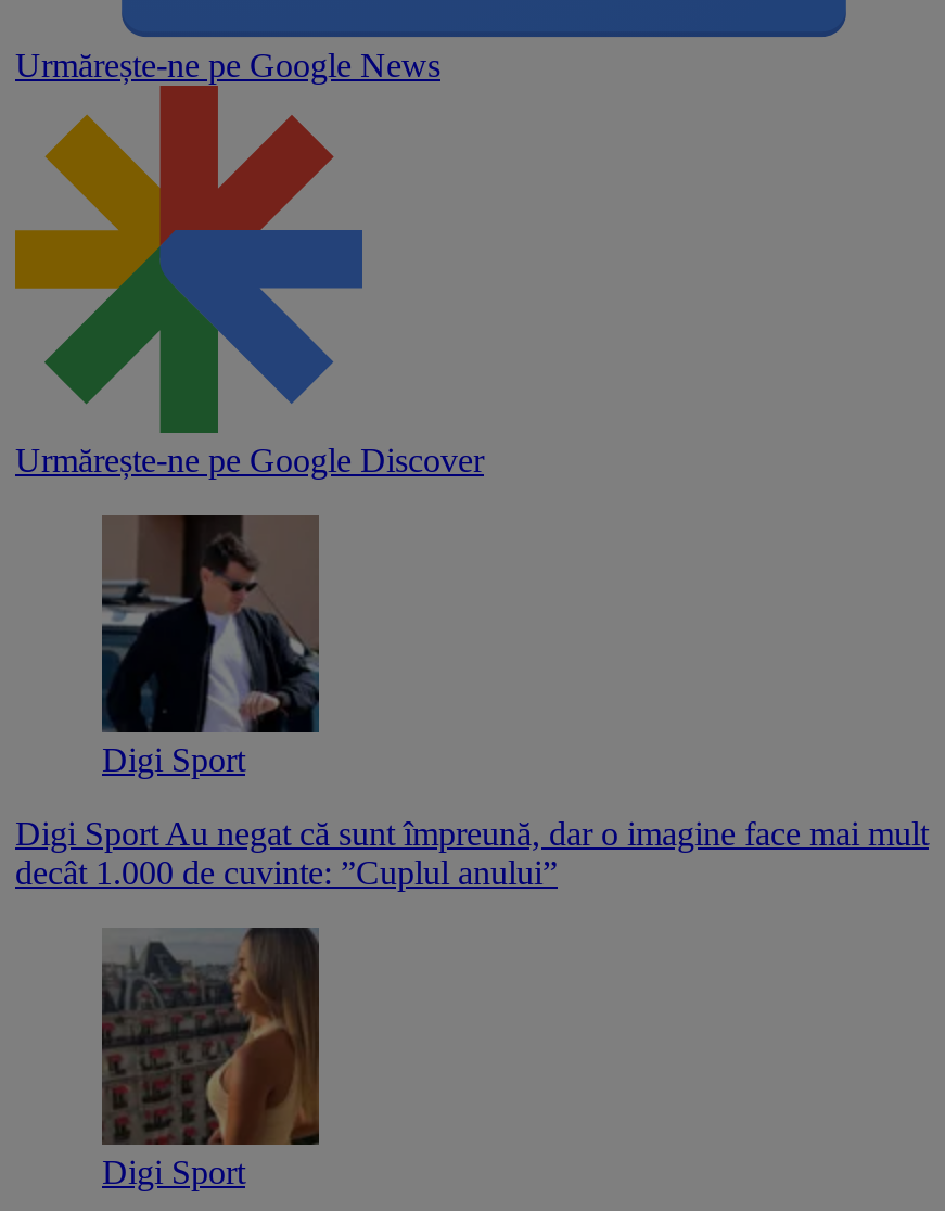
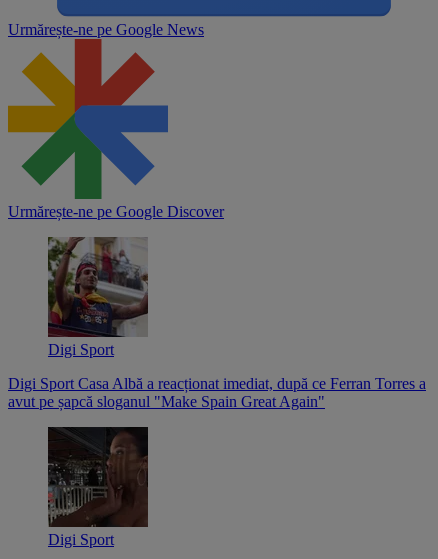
- [image]
- Digi Sport Au negat că sunt împreună, dar o imagine face mai mult
- decât 1.000 de cuvinte: ”Cuplul anului”
+ [image]
+ Digi Sport Casa Albă a reacționat imediat, după ce Ferran Torres a
+ avut pe șapcă sloganul "Make Spain Great Again"

- [image]
+ [image]
